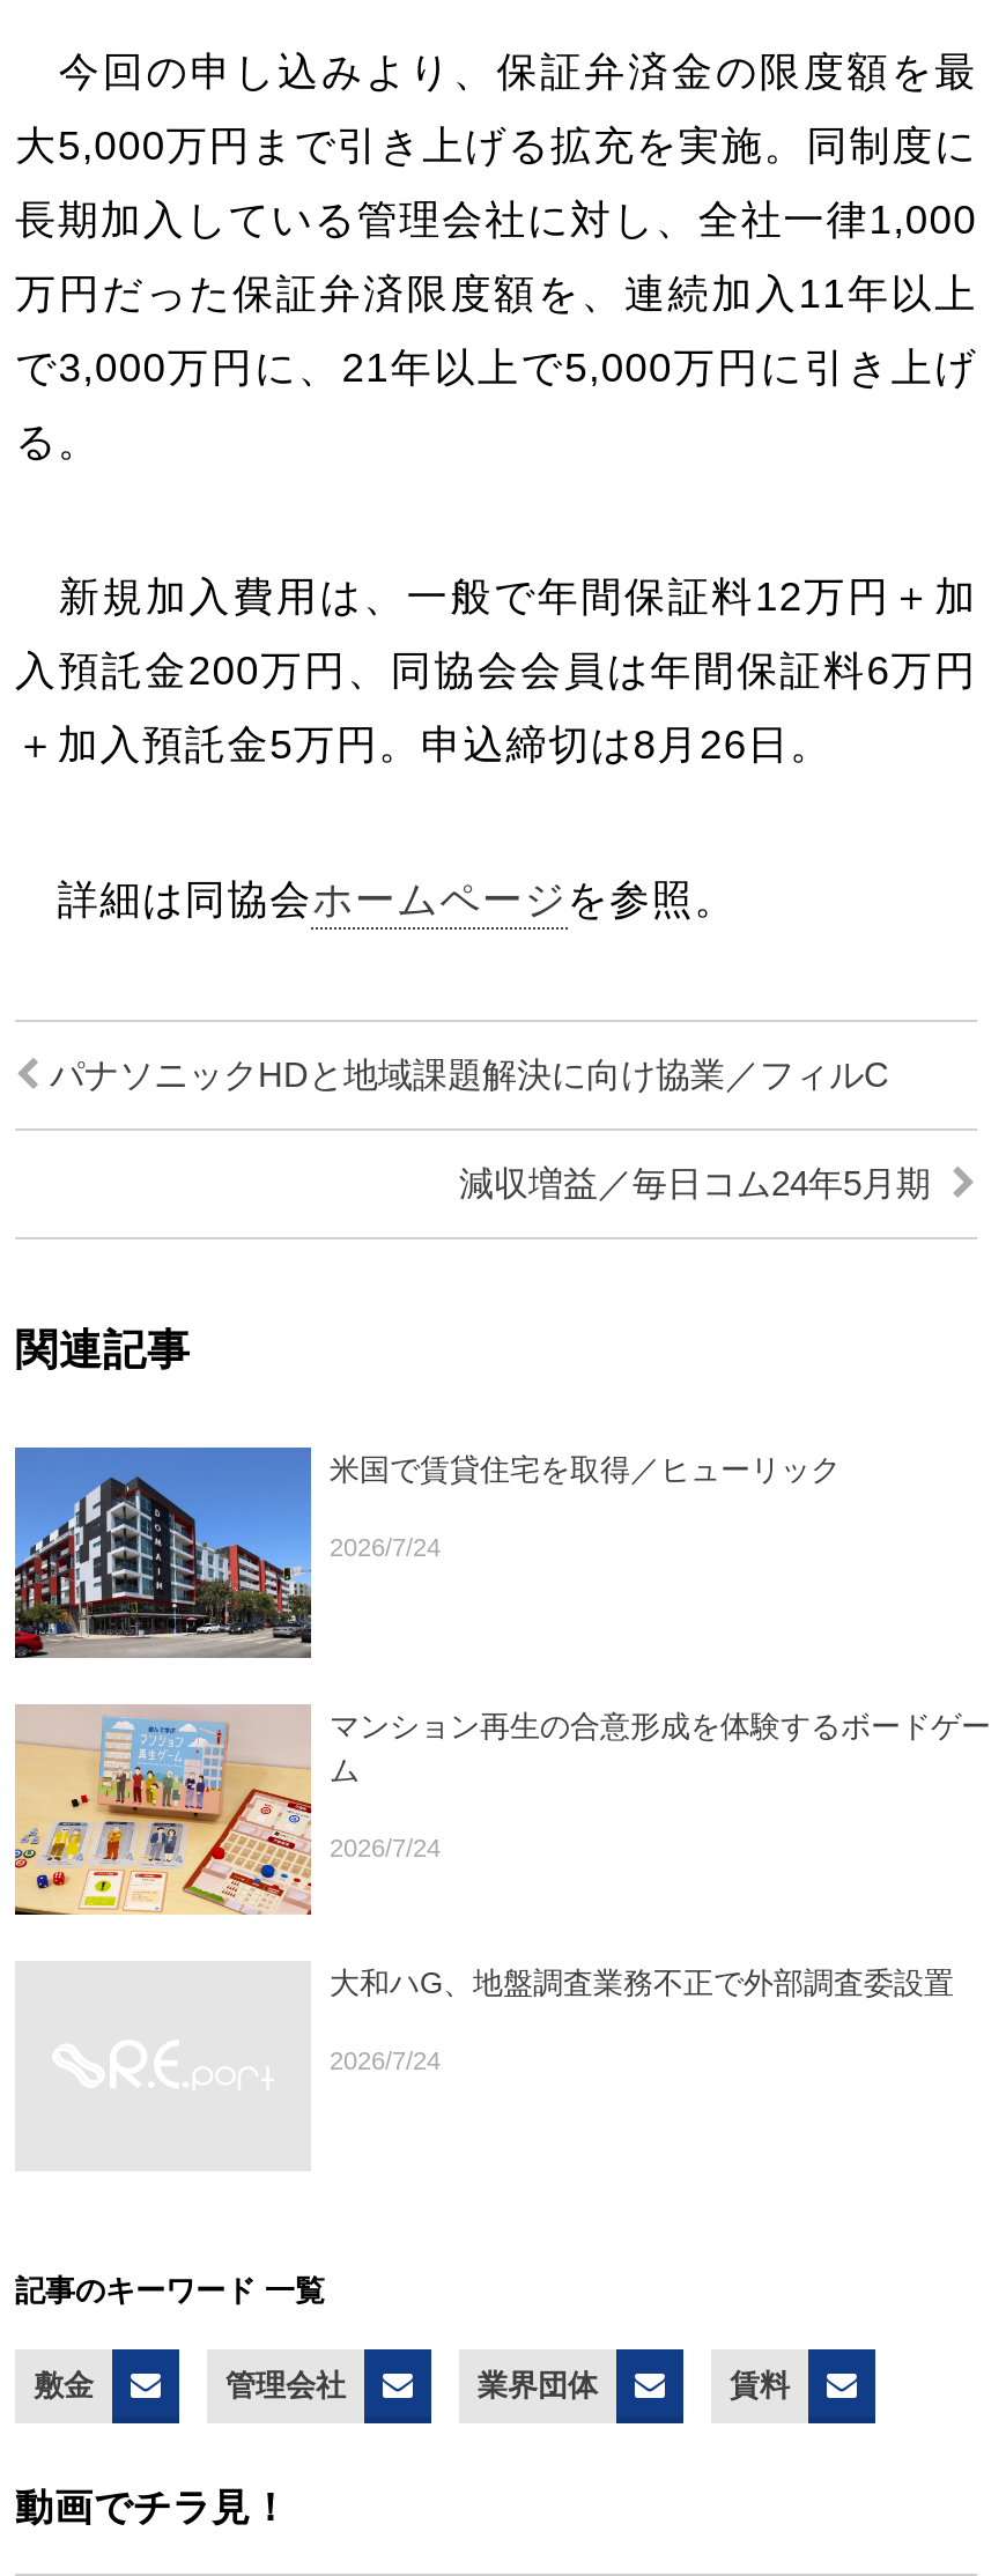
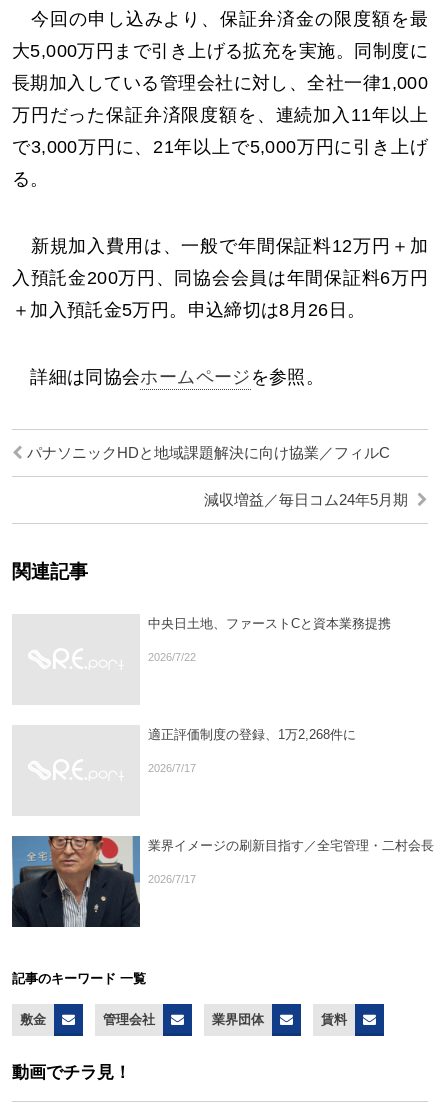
+ [image]

- [image]

- 米国で賃貸住宅を取得／ヒューリック
+ 中央日土地、ファーストCと資本業務提携

- 2026/7/24
+ 2026/7/22

- [image]

- マンション再生の合意形成を体験するボードゲー
- ム
+ 適正評価制度の登録、1万2,268件に

- 2026/7/24
+ 2026/7/17

- 大和ハG、地盤調査業務不正で外部調査委設置
+ 業界イメージの刷新目指す／全宅管理・二村会長

- 2026/7/24
+ 2026/7/17
